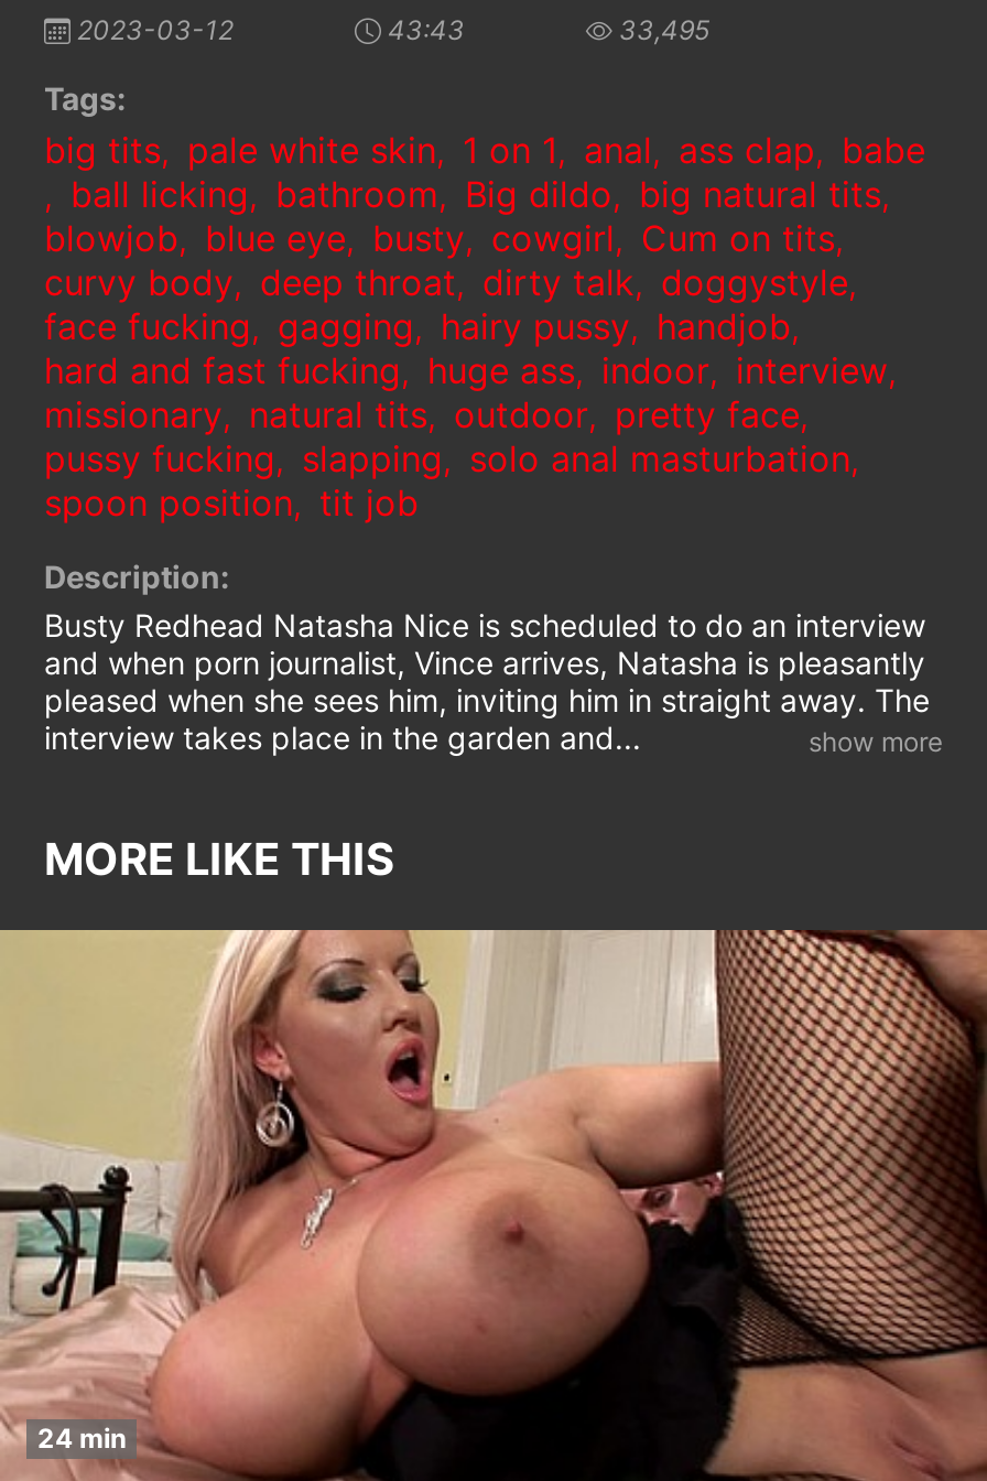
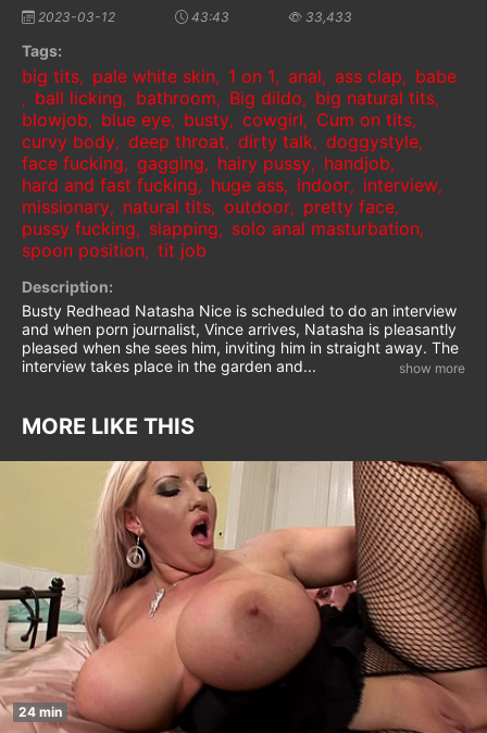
- 33,495
+ 33,433
